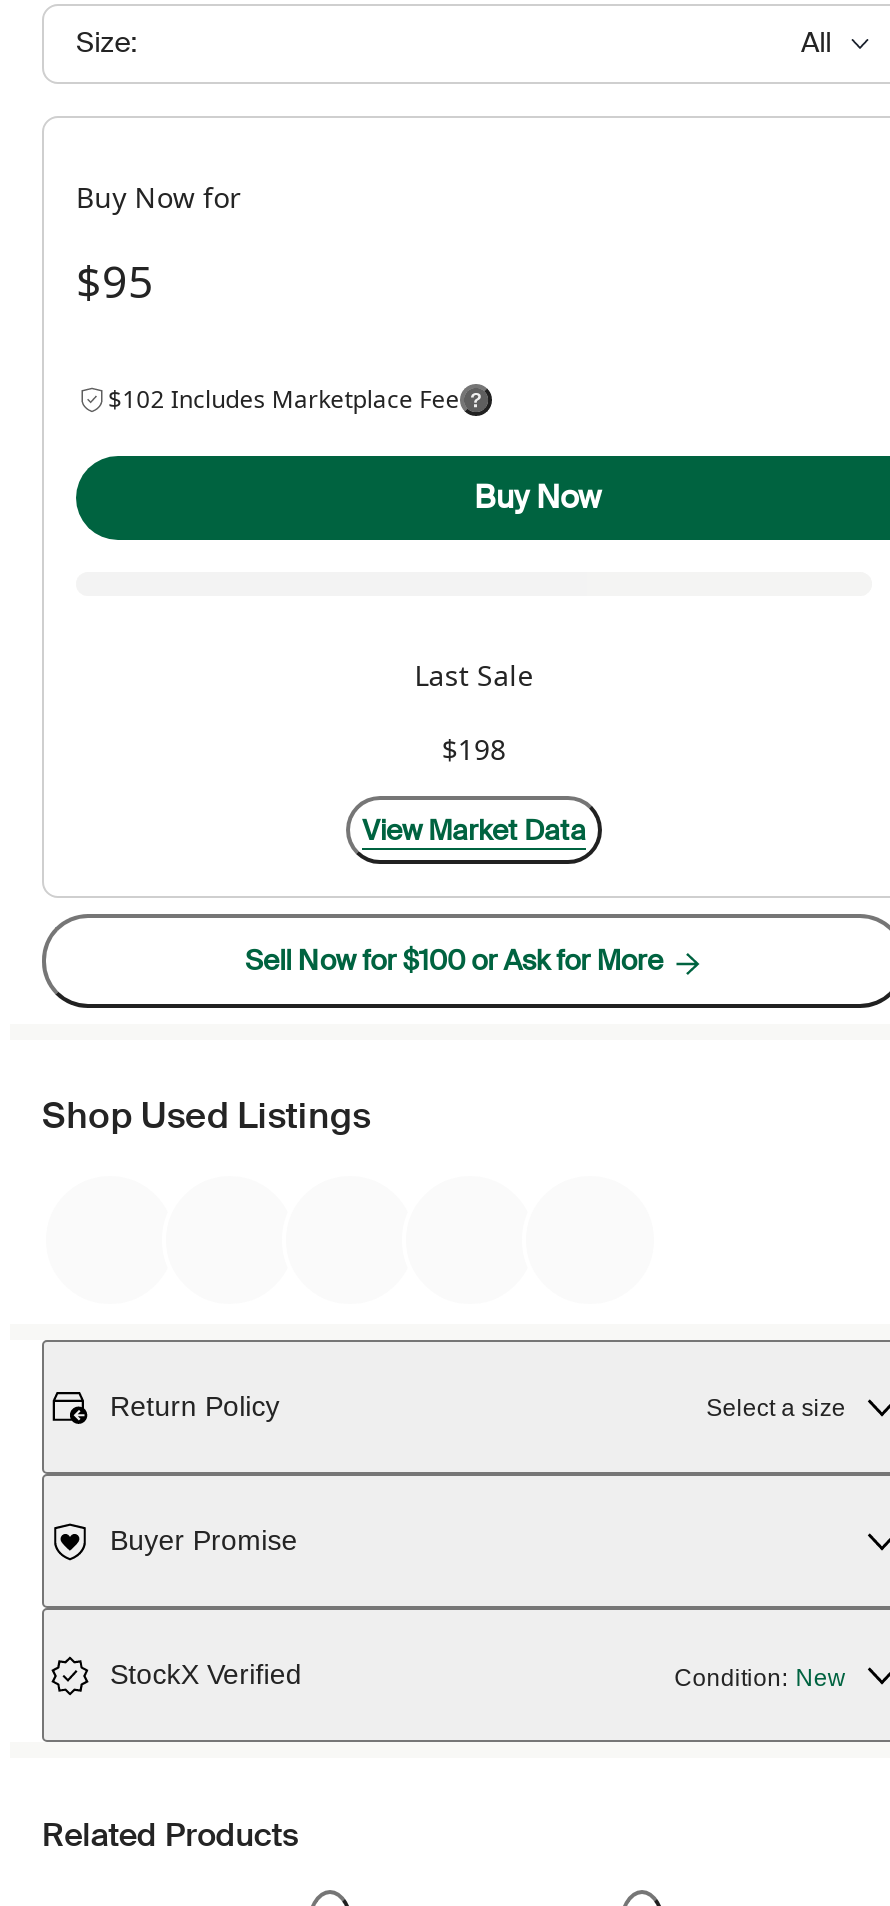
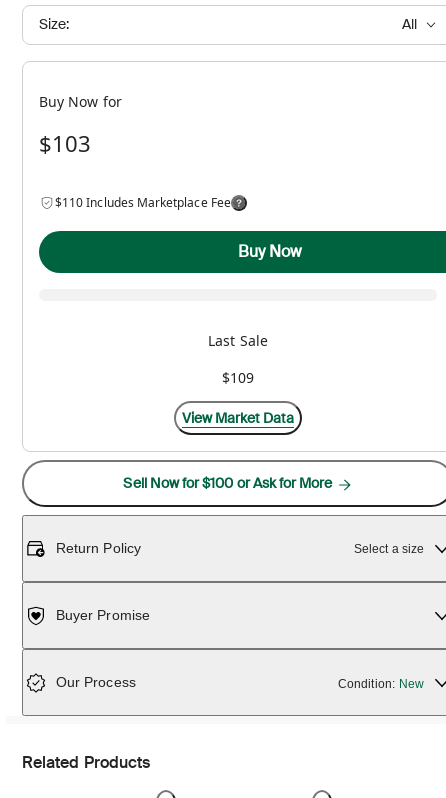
- $95
+ $103

- $102 Includes Marketplace Fee
+ $110 Includes Marketplace Fee

- $198
+ $109

- Shop Used Listings

- StockX Verified
+ Our Process
